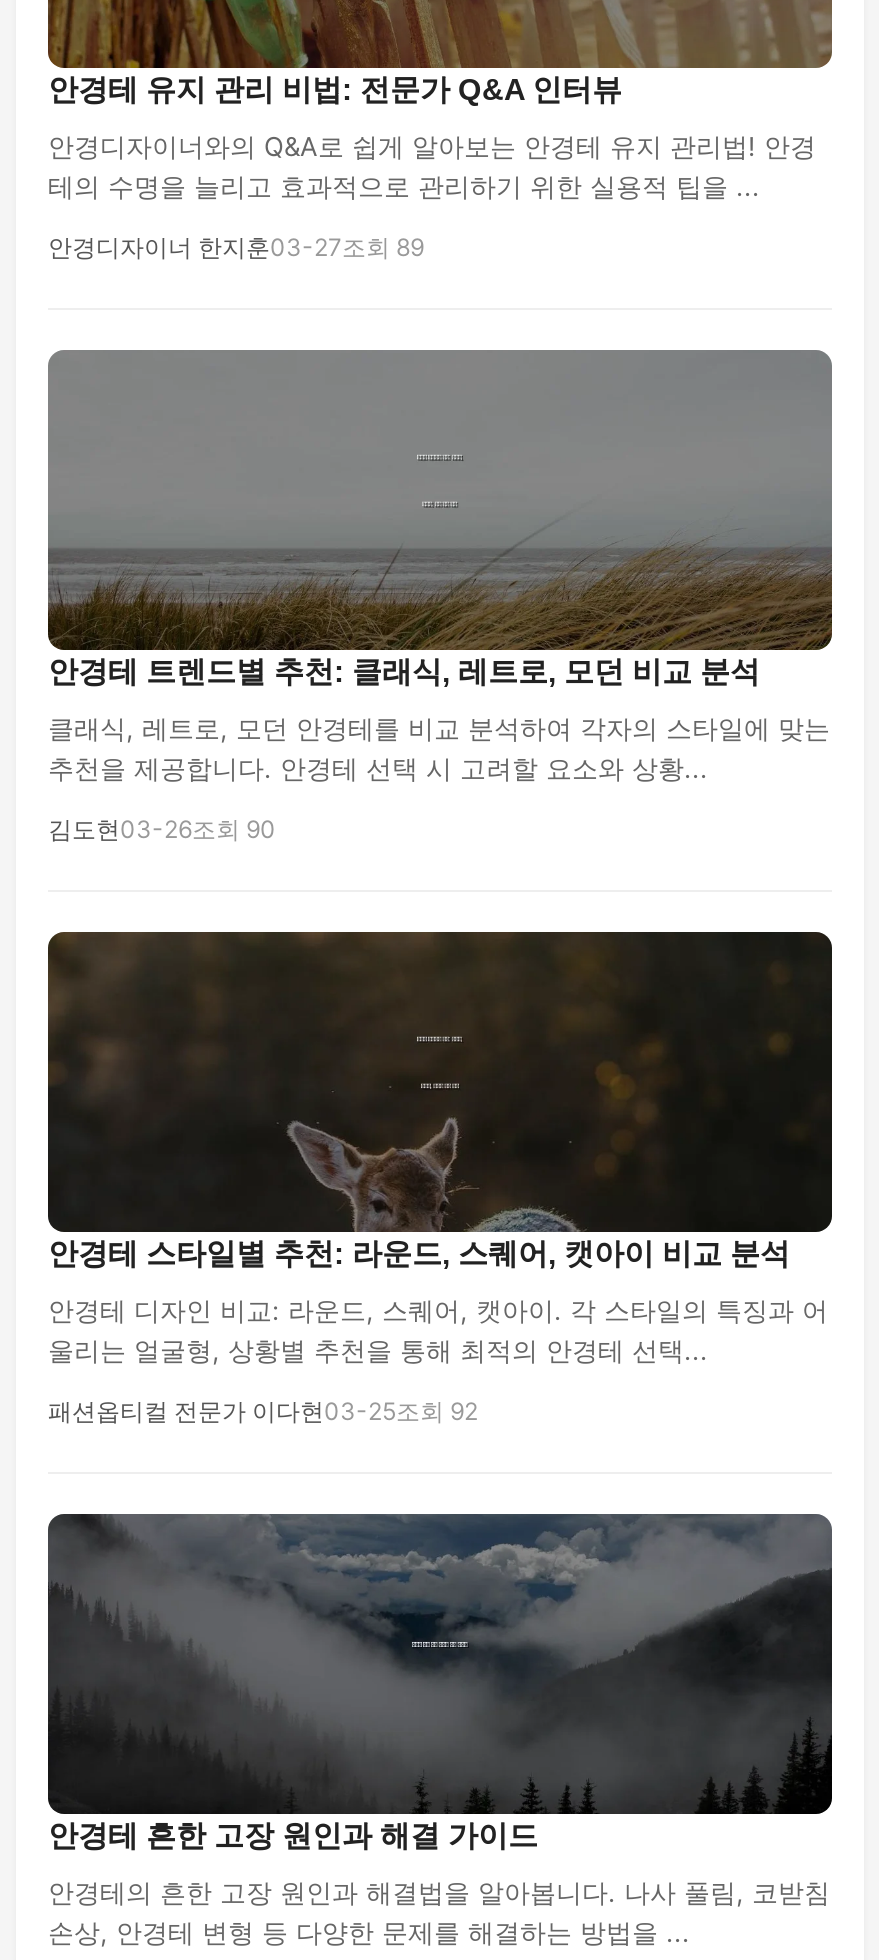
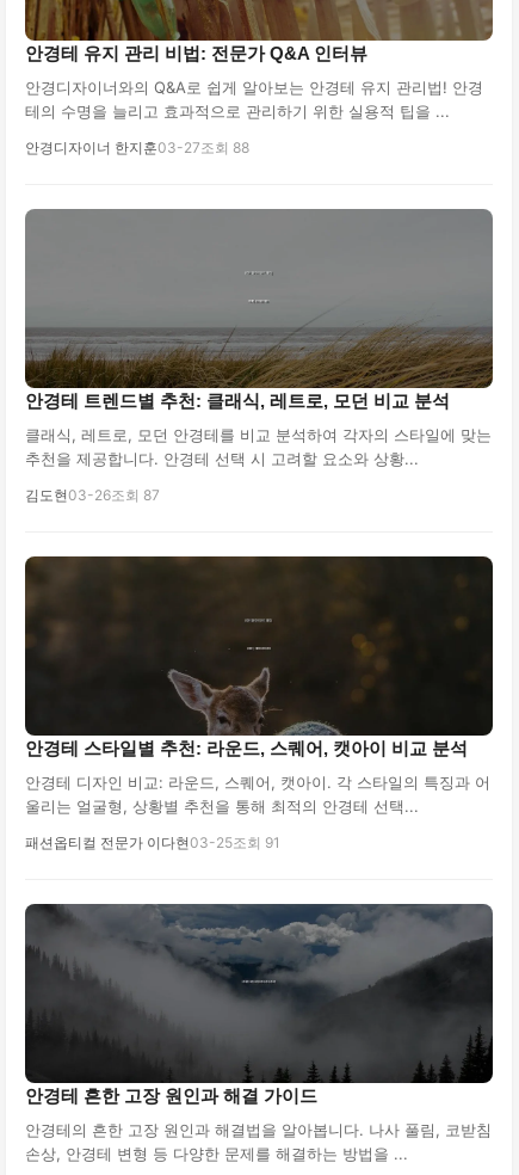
- 안경디자이너 한지훈03-27조회 89
+ 안경디자이너 한지훈03-27조회 88

- 김도현 03-26조회 90
+ 김도현 03-26조회 87

- 패션옵티컬 전문가 이다현 03-25조회 92
+ 패션옵티컬 전문가 이다현 03-25조회 91
